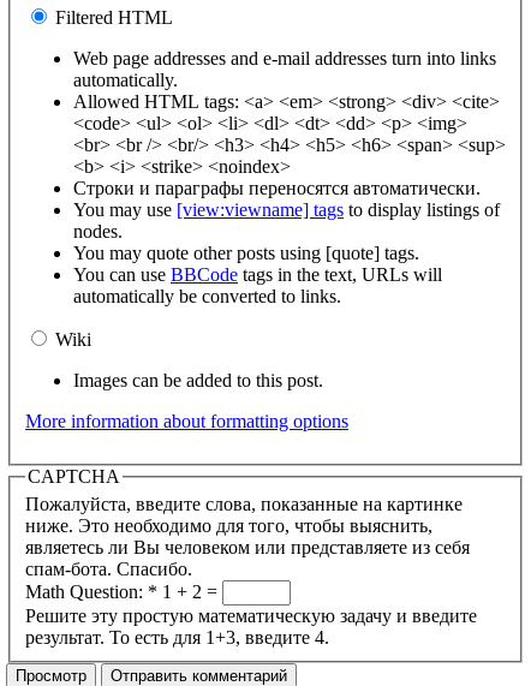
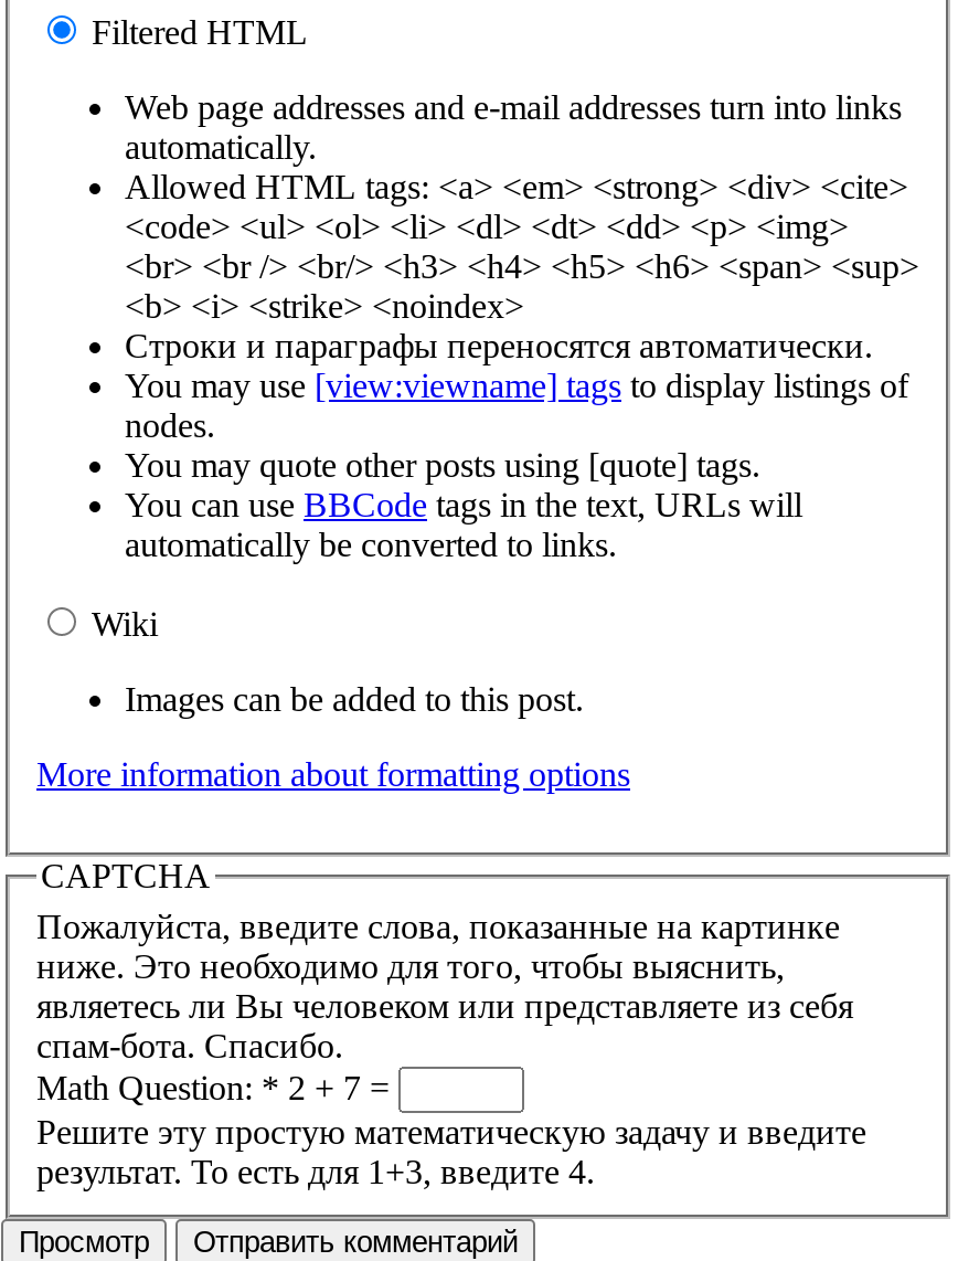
- Math Question: * 1 + 2 =
+ Math Question: * 2 + 7 =
